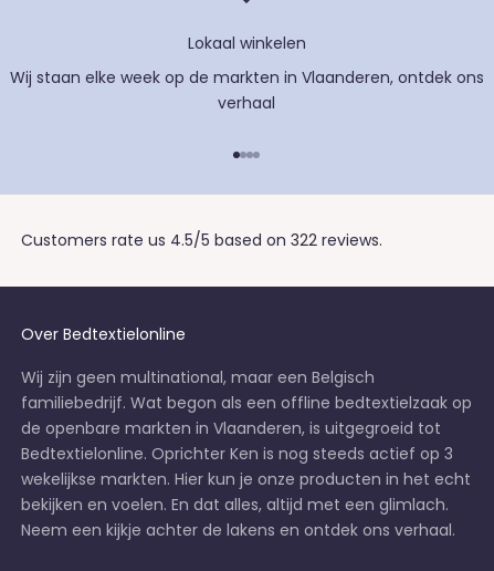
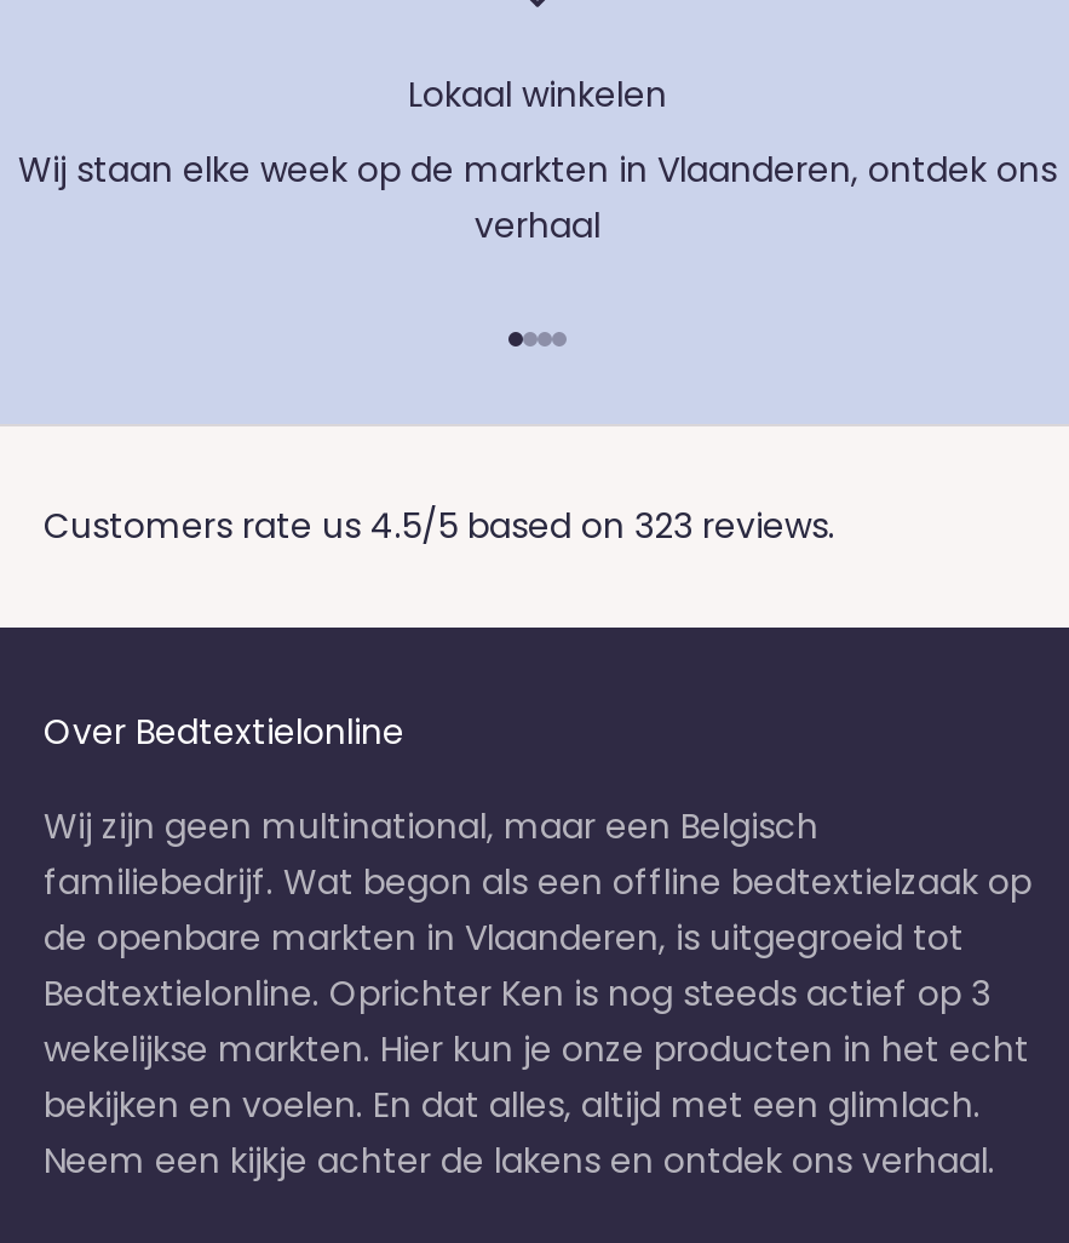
- Customers rate us 4.5/5 based on 322 reviews.
+ Customers rate us 4.5/5 based on 323 reviews.
